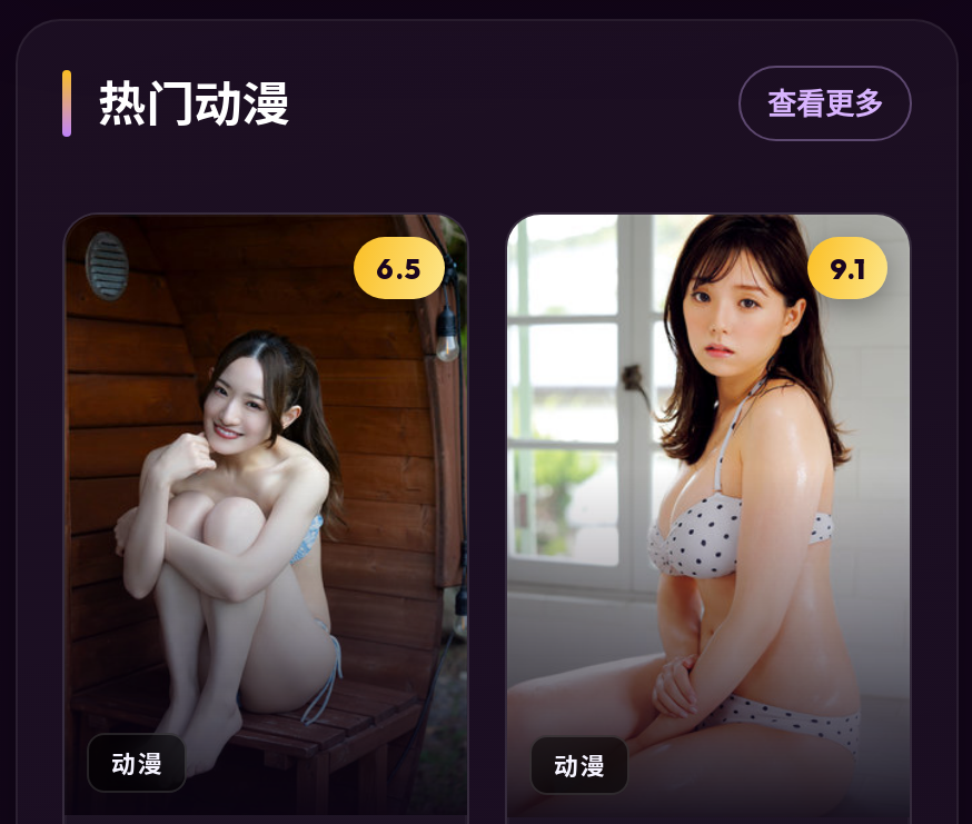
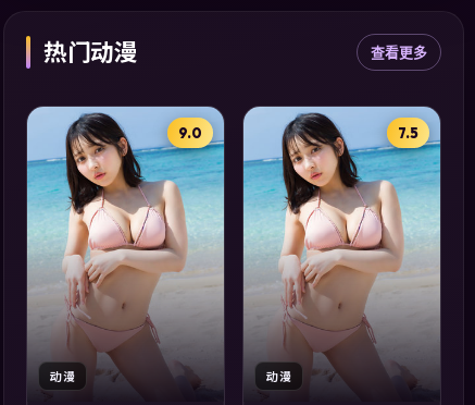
- [image]
- 6.5
+ [image]
+ 9.0

- [image]
- 9.1
+ [image]
+ 7.5
